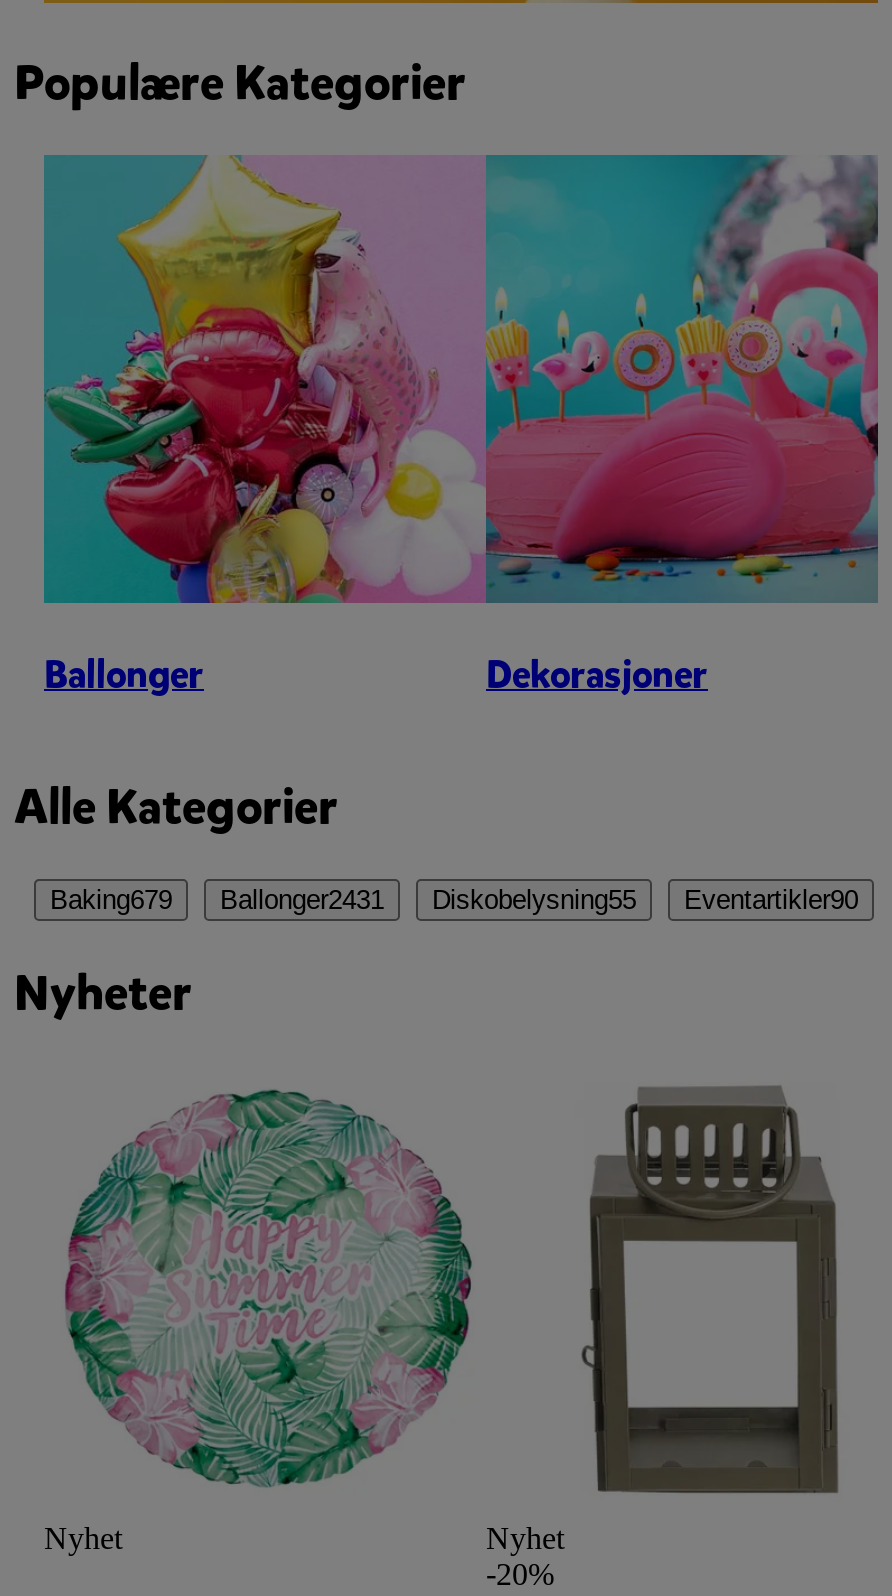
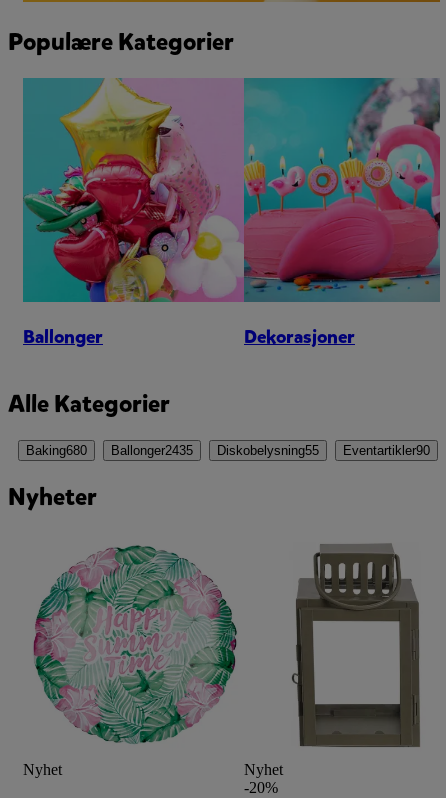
- Baking679
+ Baking680

- Ballonger2431
+ Ballonger2435
